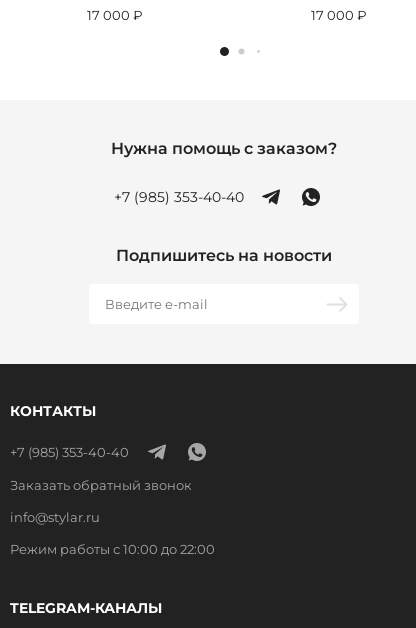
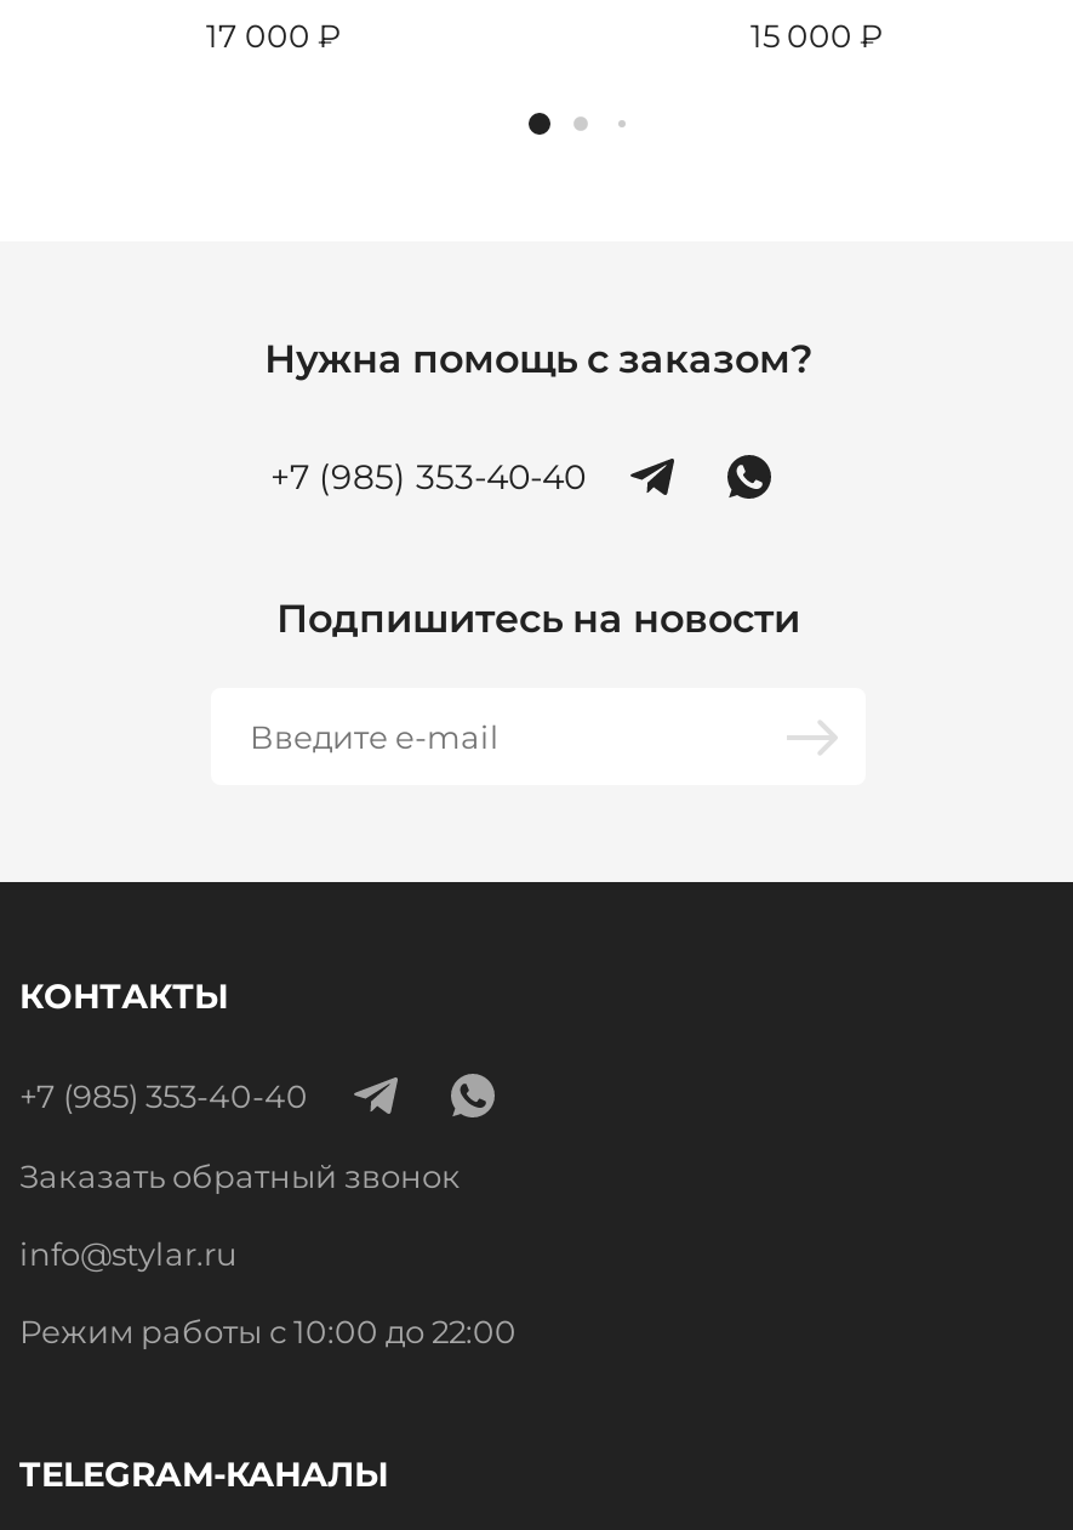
- 17 000 ₽
+ 15 000 ₽
